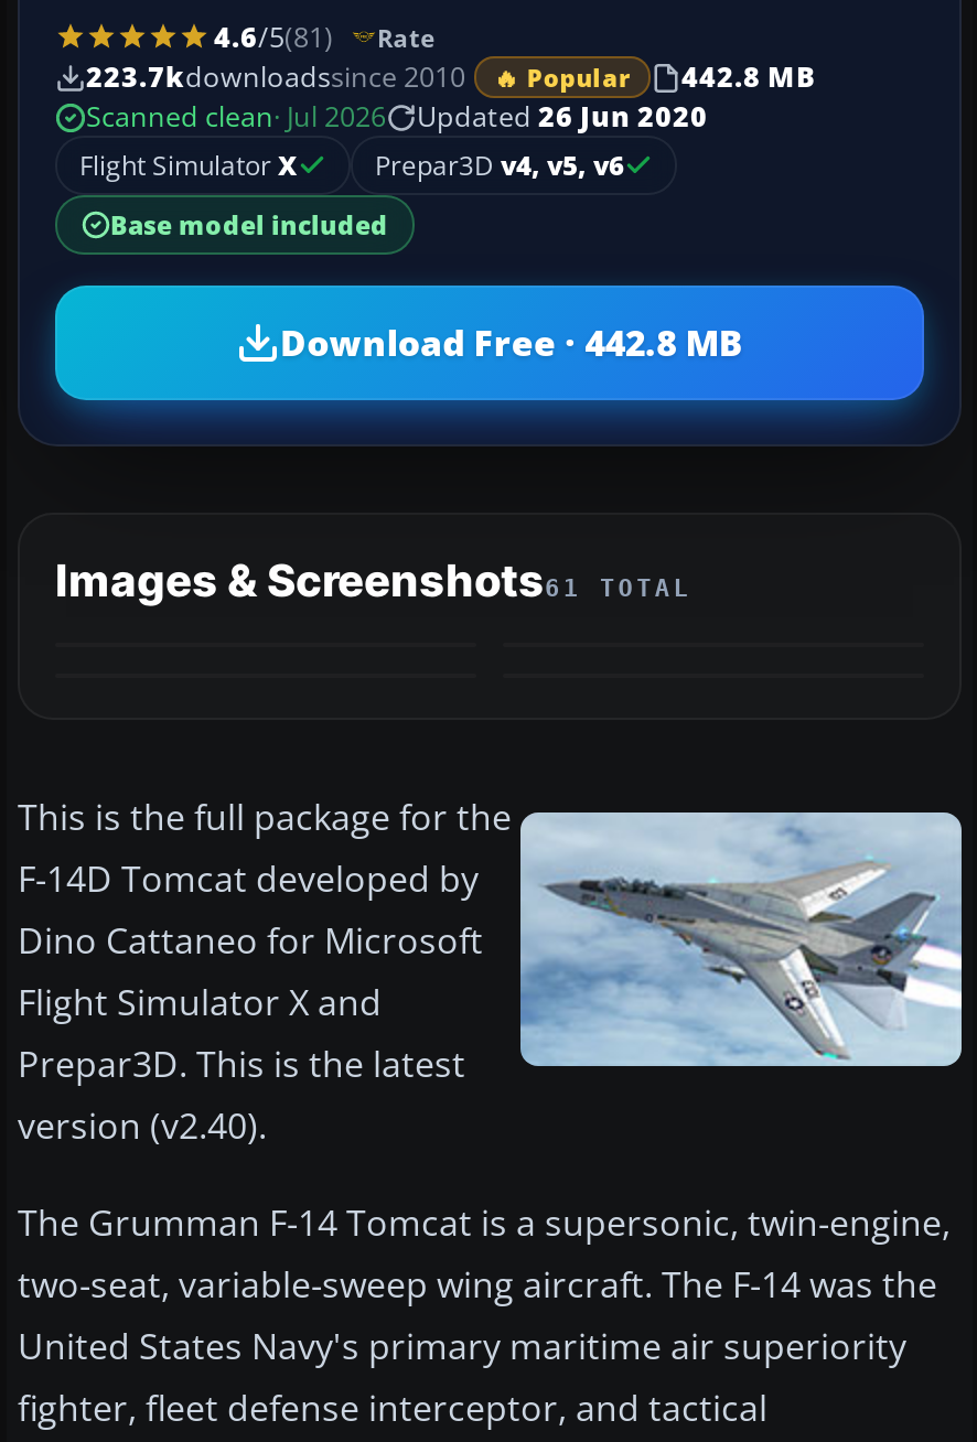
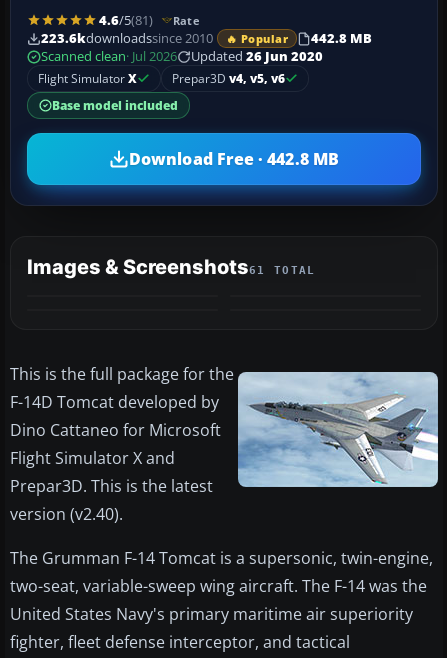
- 223.7kdownloadssince 2010
+ 223.6kdownloadssince 2010
